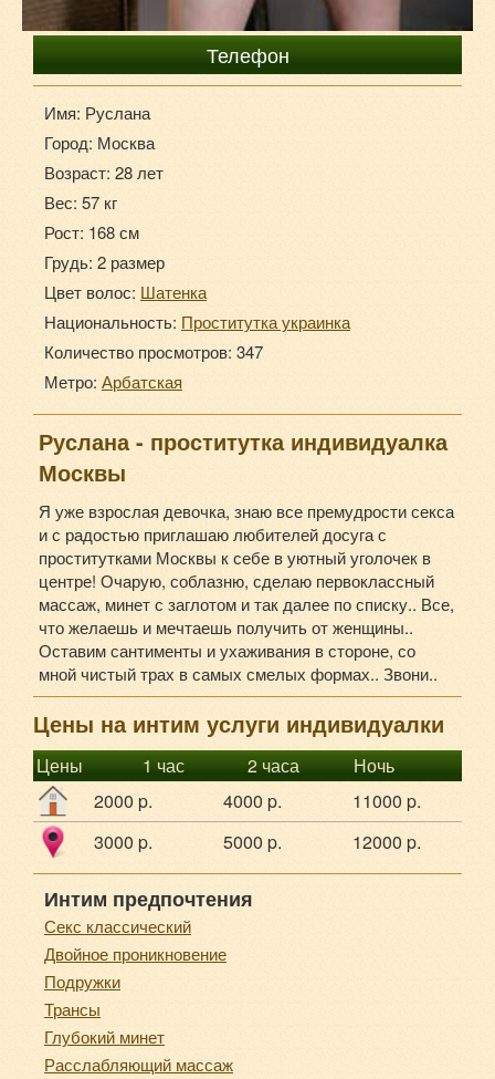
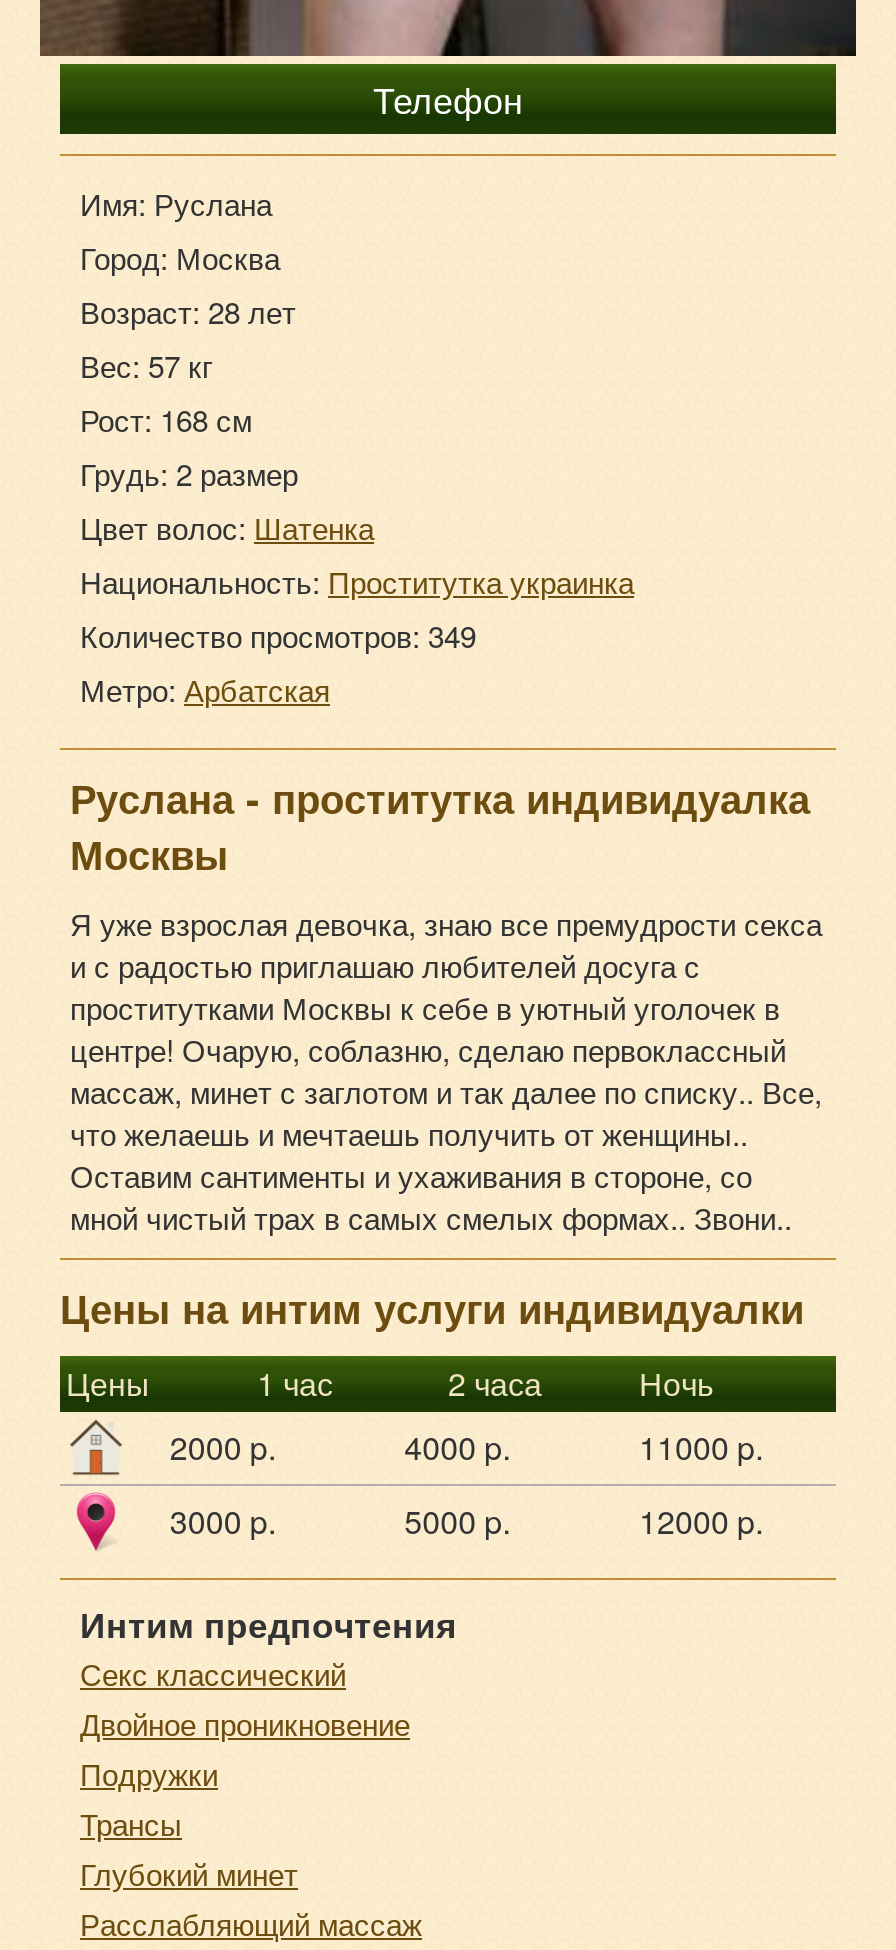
- Количество просмотров: 347
+ Количество просмотров: 349
